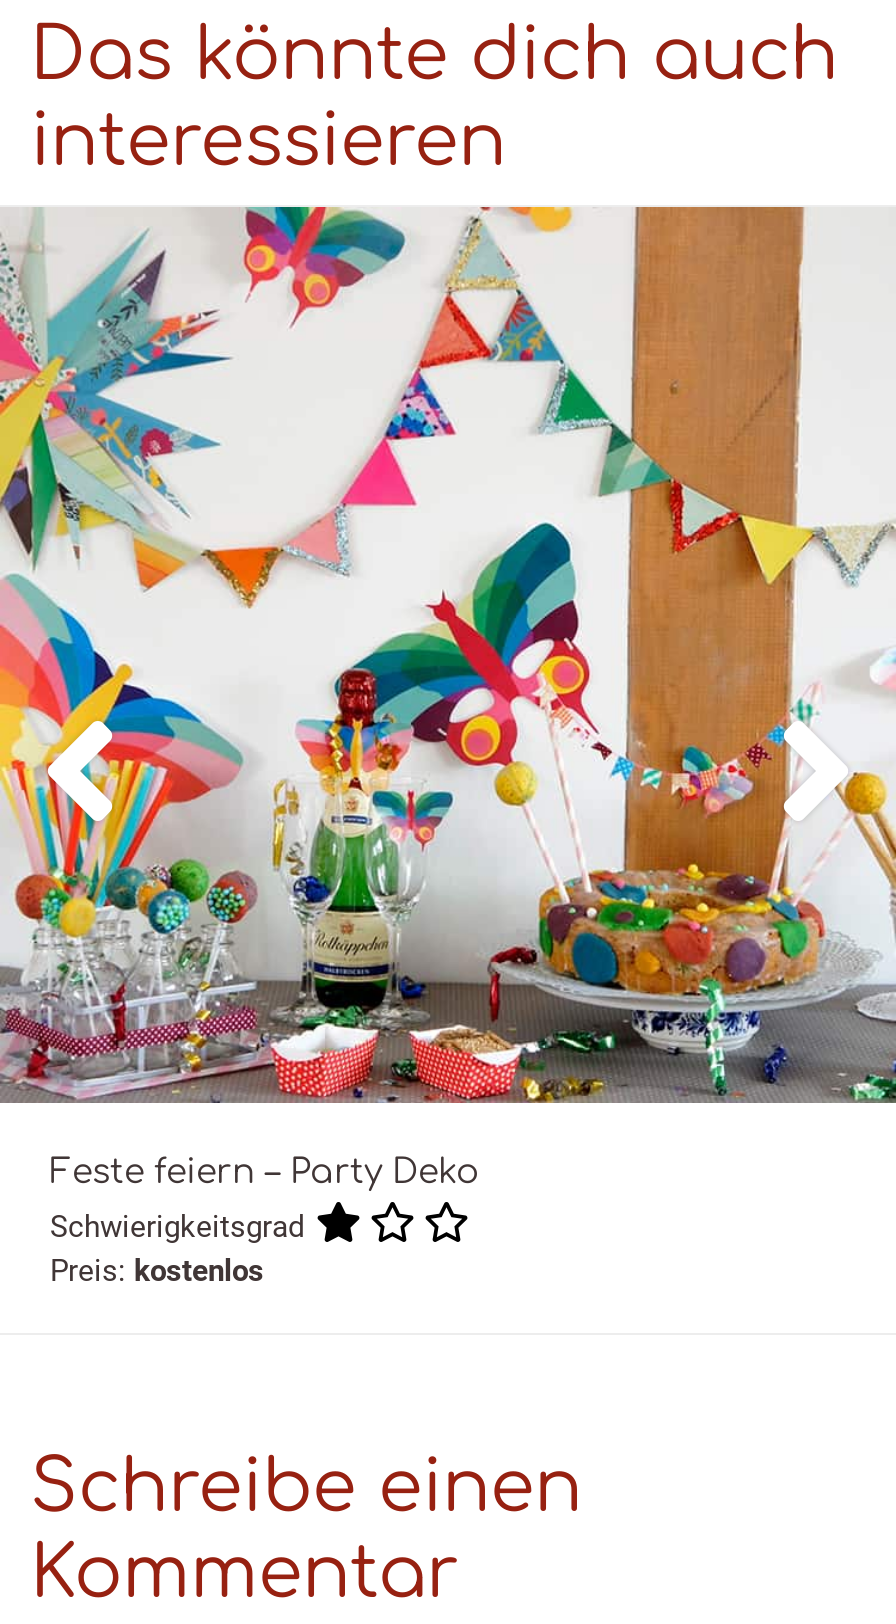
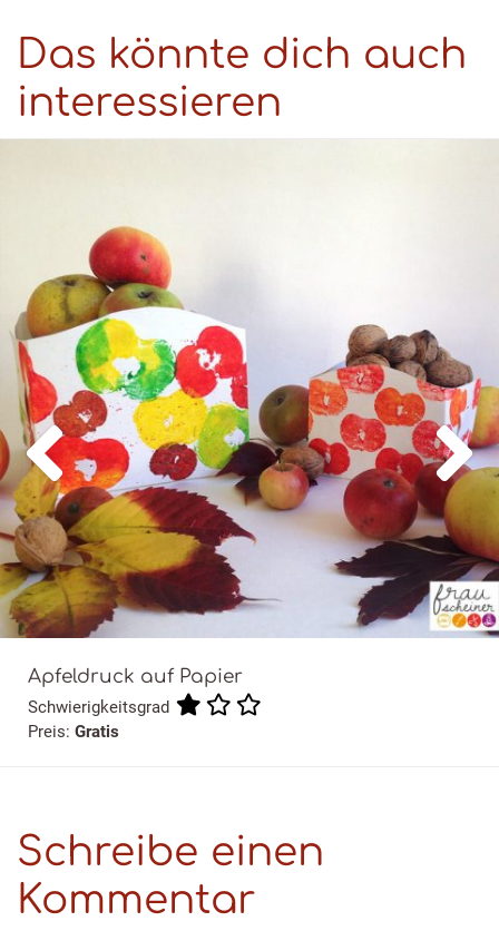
- [image]
- Feste feiern – Party Deko
+ [image]
+ Apfeldruck auf Papier

- Preis: kostenlos
+ Preis: Gratis
